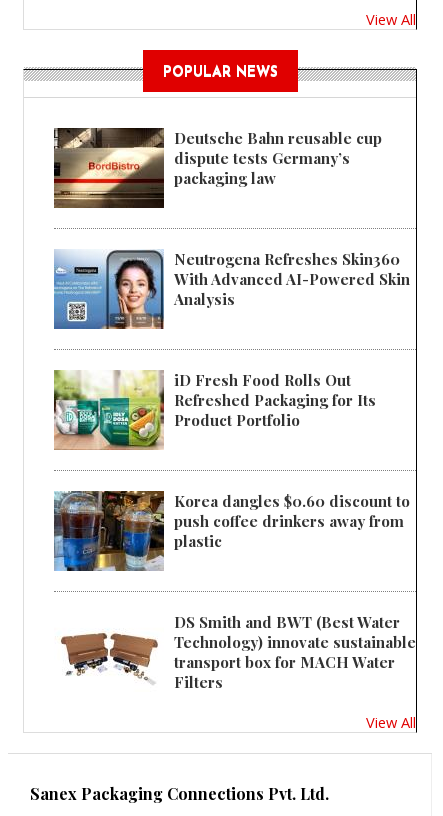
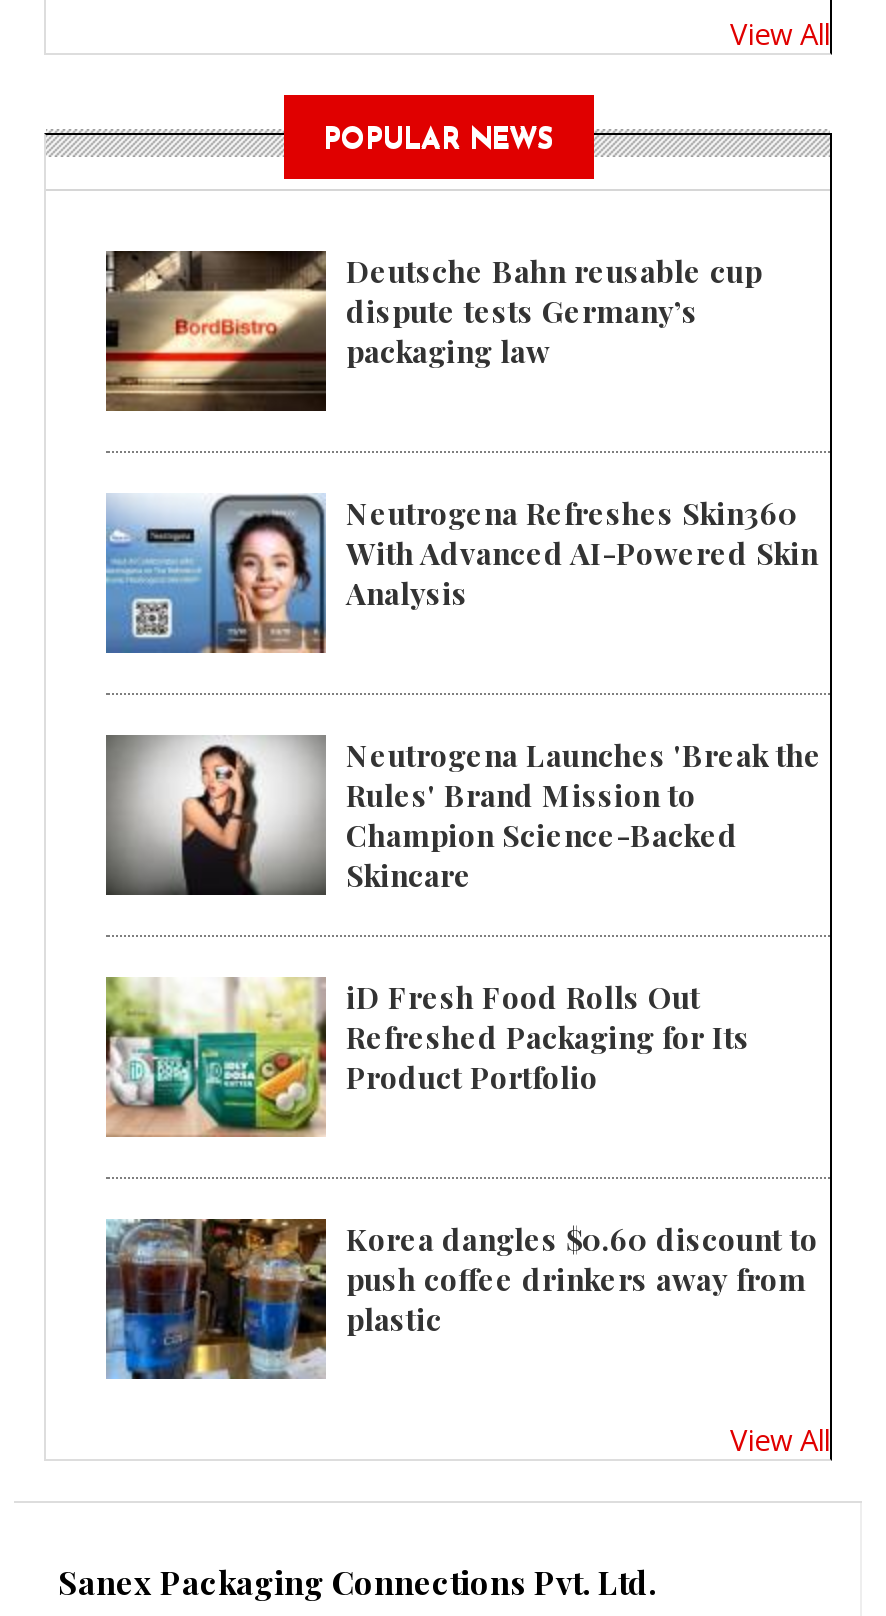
+ [image]
+ Neutrogena Launches 'Break the
+ Rules' Brand Mission to
+ Champion Science-Backed
+ Skincare

moved down: [image] | iD Fresh Food Rolls Out | Refreshed Packaging for Its | Product Portfolio | Korea dangles $0.60 discount to | push coffee drinkers away from | plastic

- [image]
- DS Smith and BWT (Best Water
- Technology) innovate sustainable
- transport box for MACH Water
- Filters
